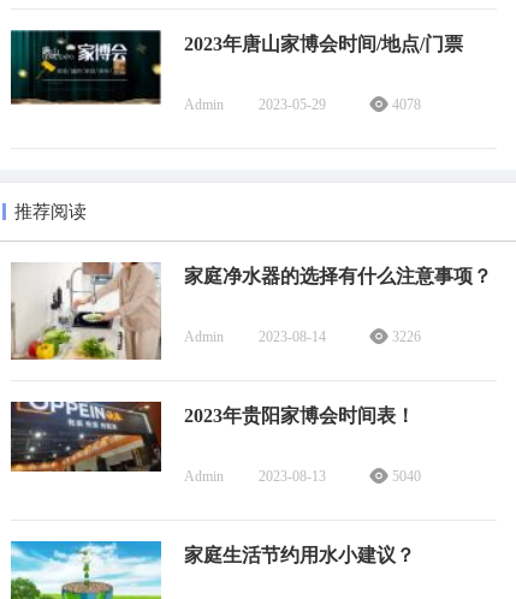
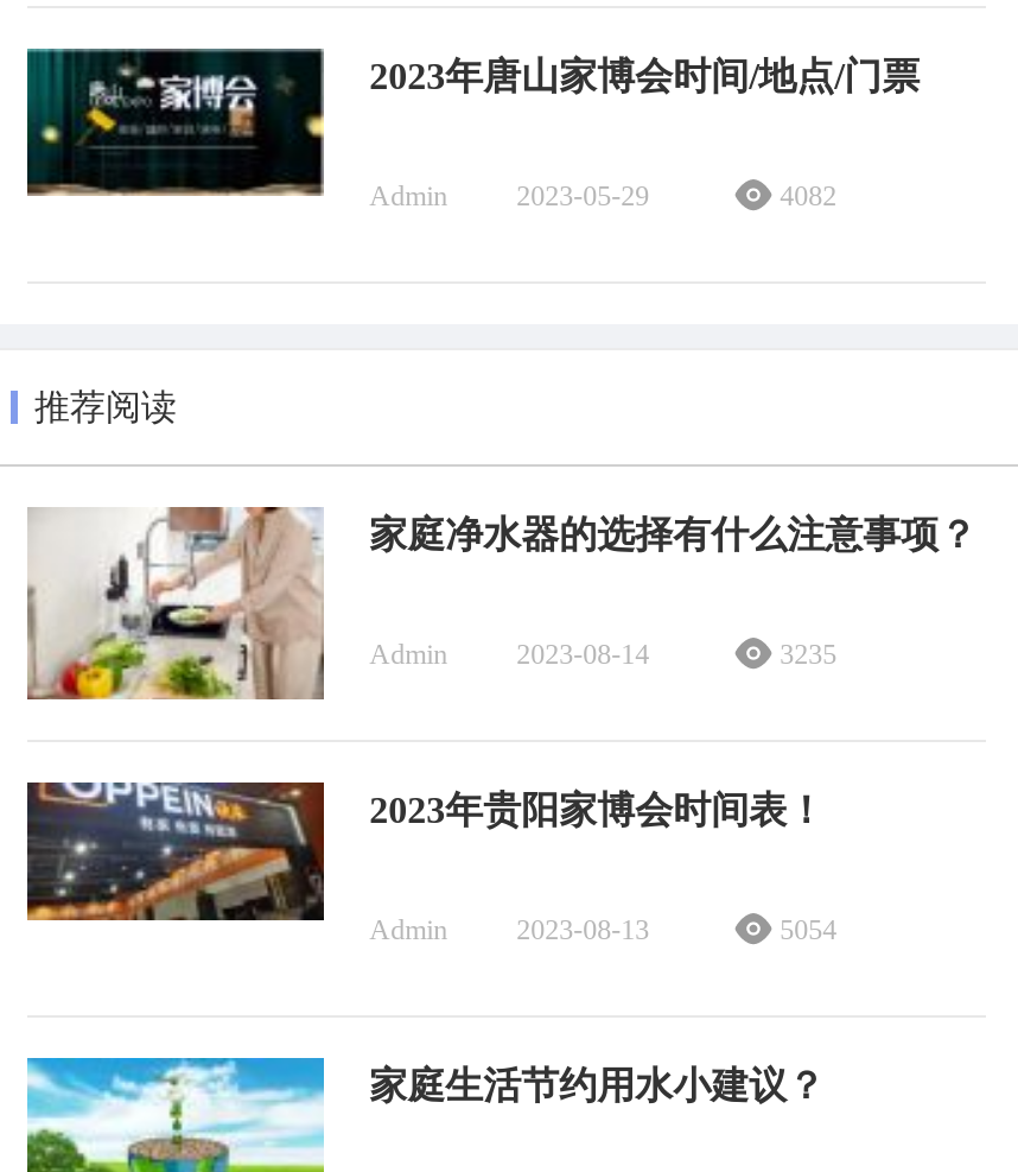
- 4078
+ 4082

- 3226
+ 3235

- 5040
+ 5054
